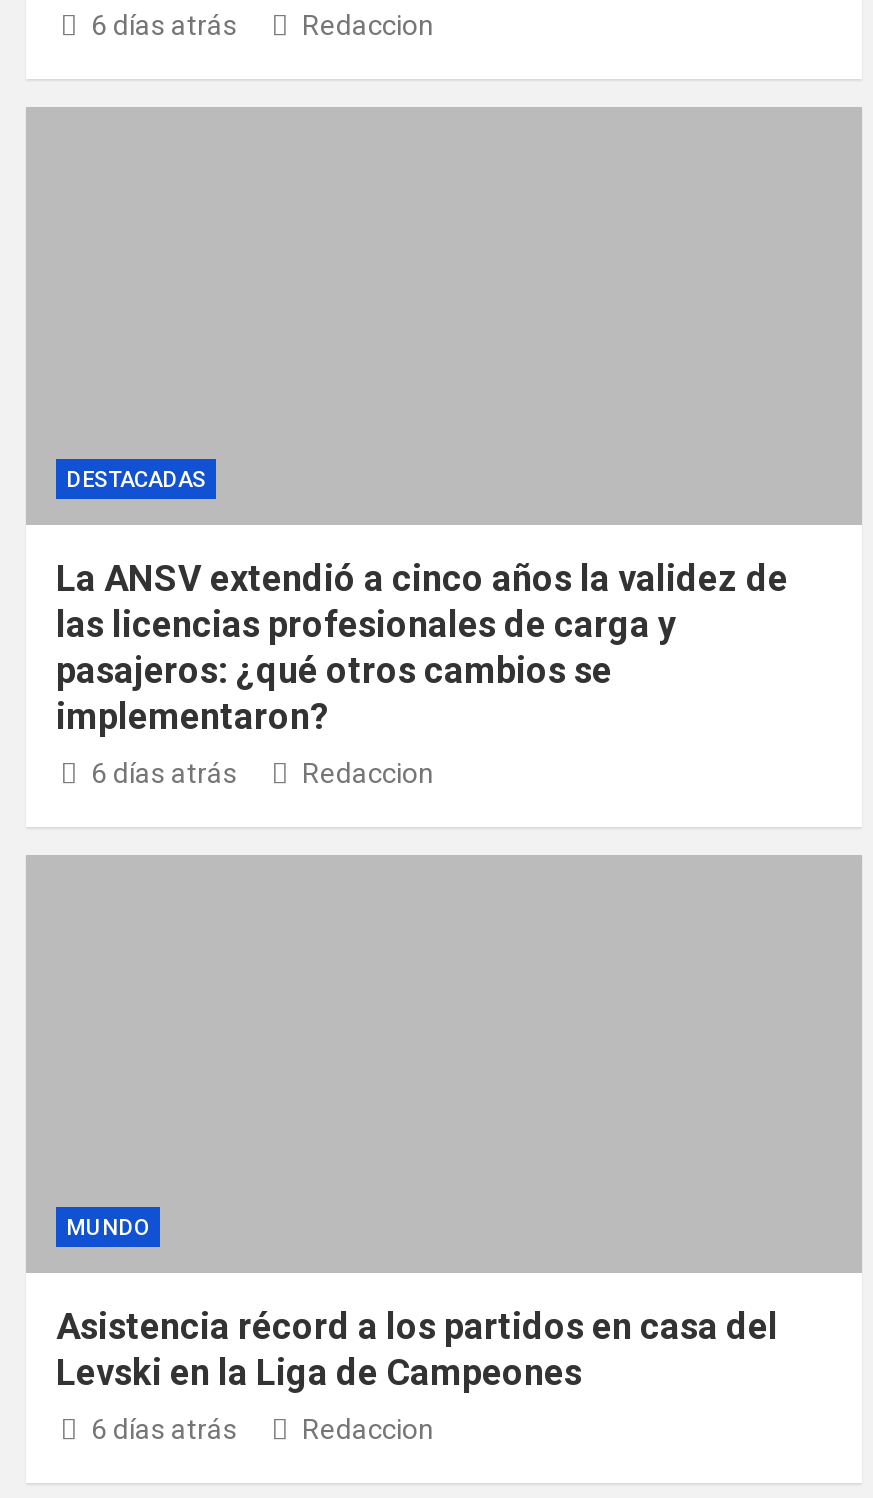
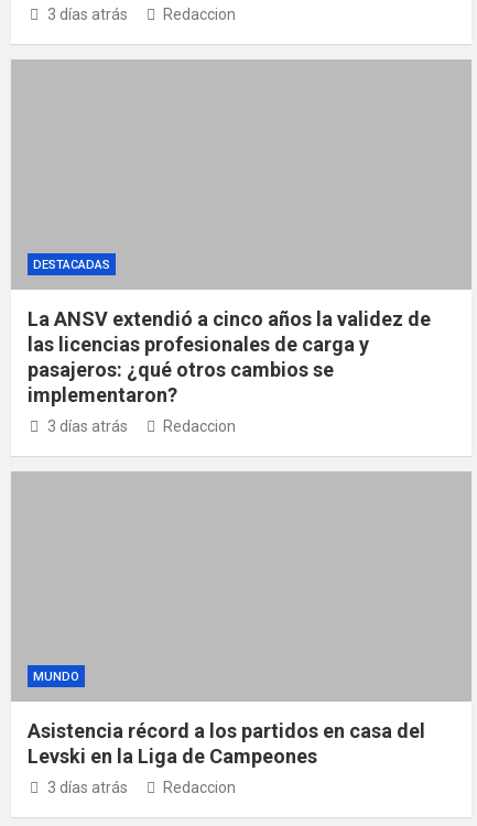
- 6 días atrás
+ 3 días atrás

- 6 días atrás
+ 3 días atrás

- 6 días atrás
+ 3 días atrás
